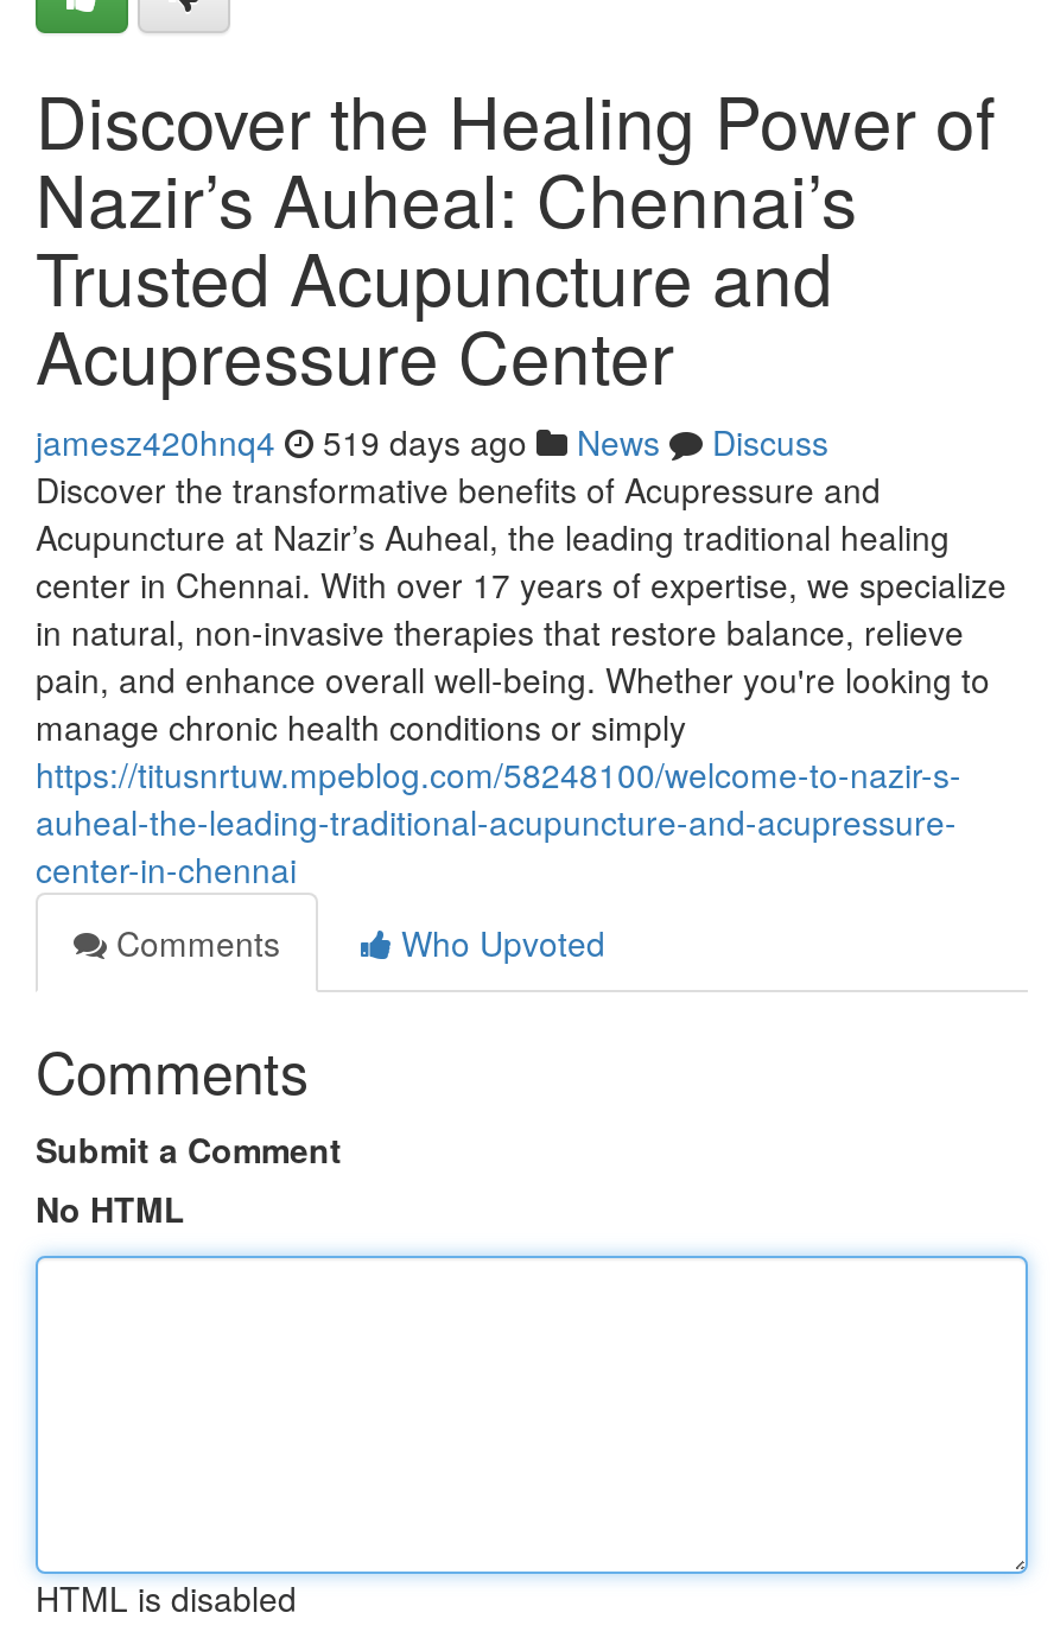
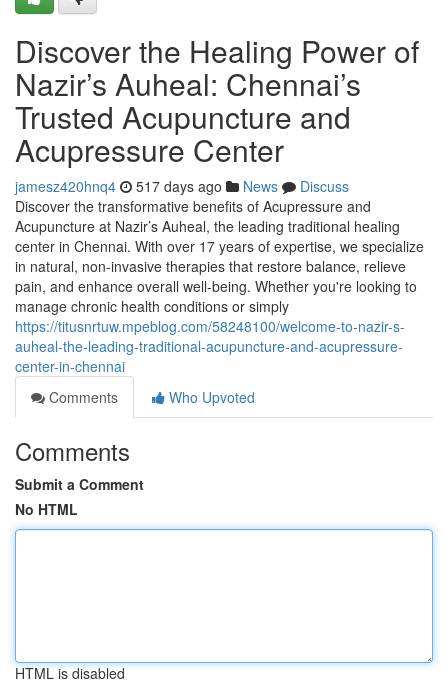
- jamesz420hnq4 519 days ago News Discuss
+ jamesz420hnq4 517 days ago News Discuss
